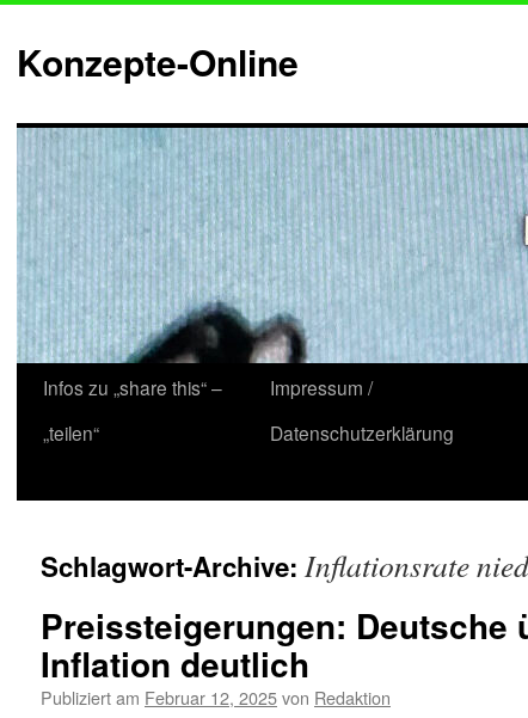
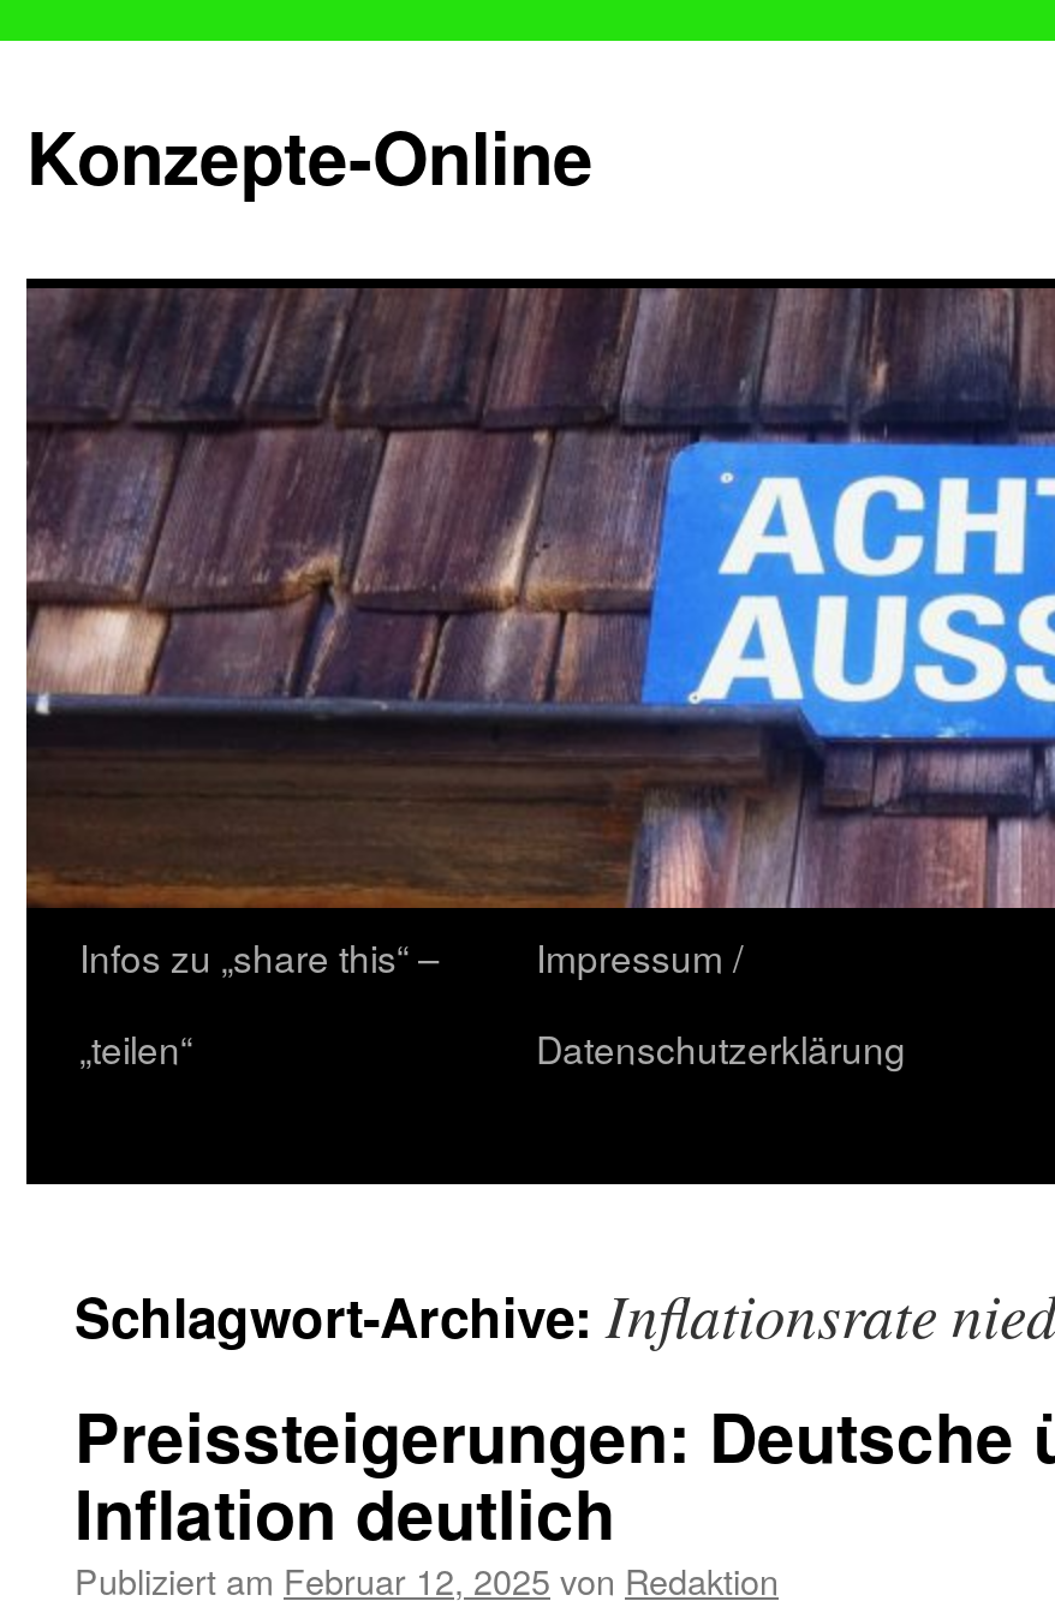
- [image]
+ [image]
